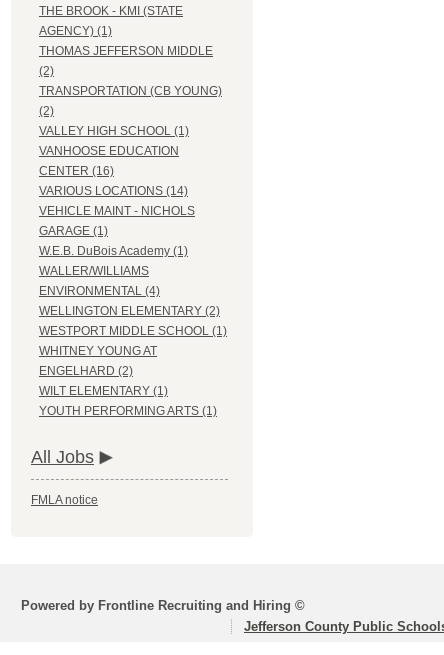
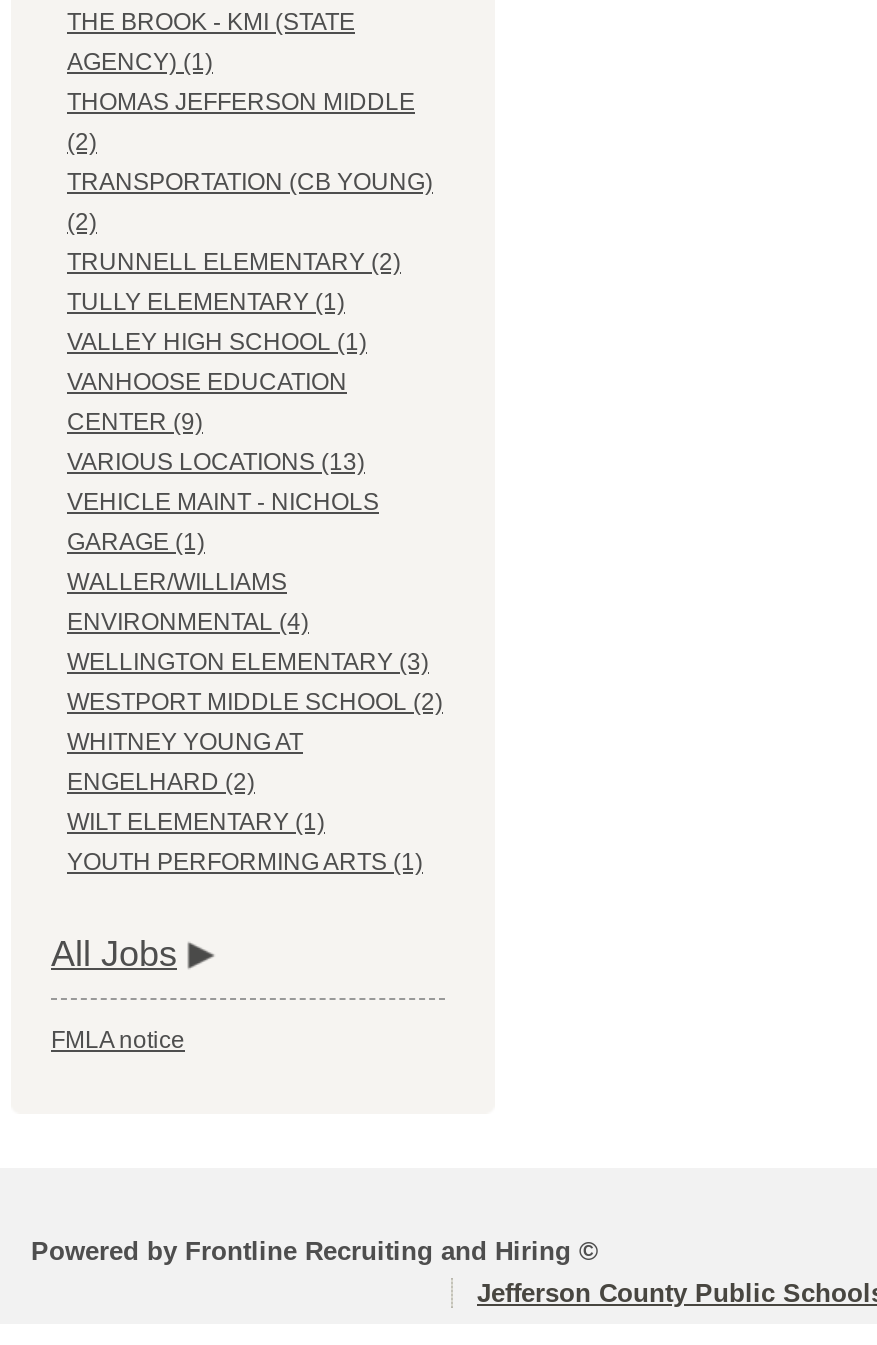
+ TRUNNELL ELEMENTARY (2)
+ TULLY ELEMENTARY (1)

moved down: VALLEY HIGH SCHOOL (1) | VANHOOSE EDUCATION

- CENTER (16)
+ CENTER (9)

- VARIOUS LOCATIONS (14)
+ VARIOUS LOCATIONS (13)

moved down: VEHICLE MAINT - NICHOLS | GARAGE (1)

- W.E.B. DuBois Academy (1)

- WELLINGTON ELEMENTARY (2)
+ WELLINGTON ELEMENTARY (3)

- WESTPORT MIDDLE SCHOOL (1)
+ WESTPORT MIDDLE SCHOOL (2)
